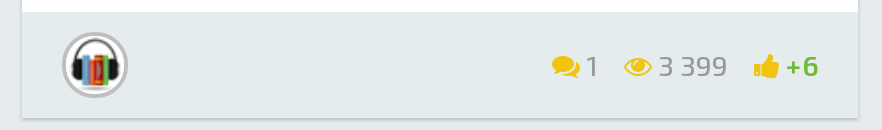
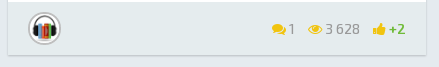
- 3 399
- +6
+ 3 628
+ +2
